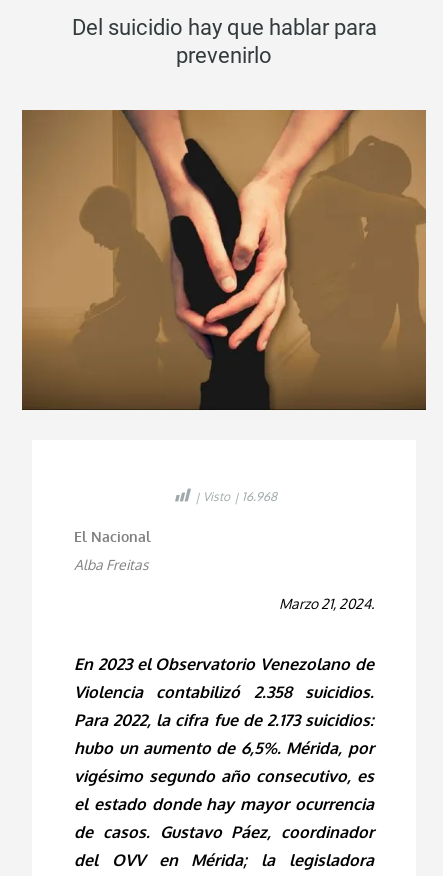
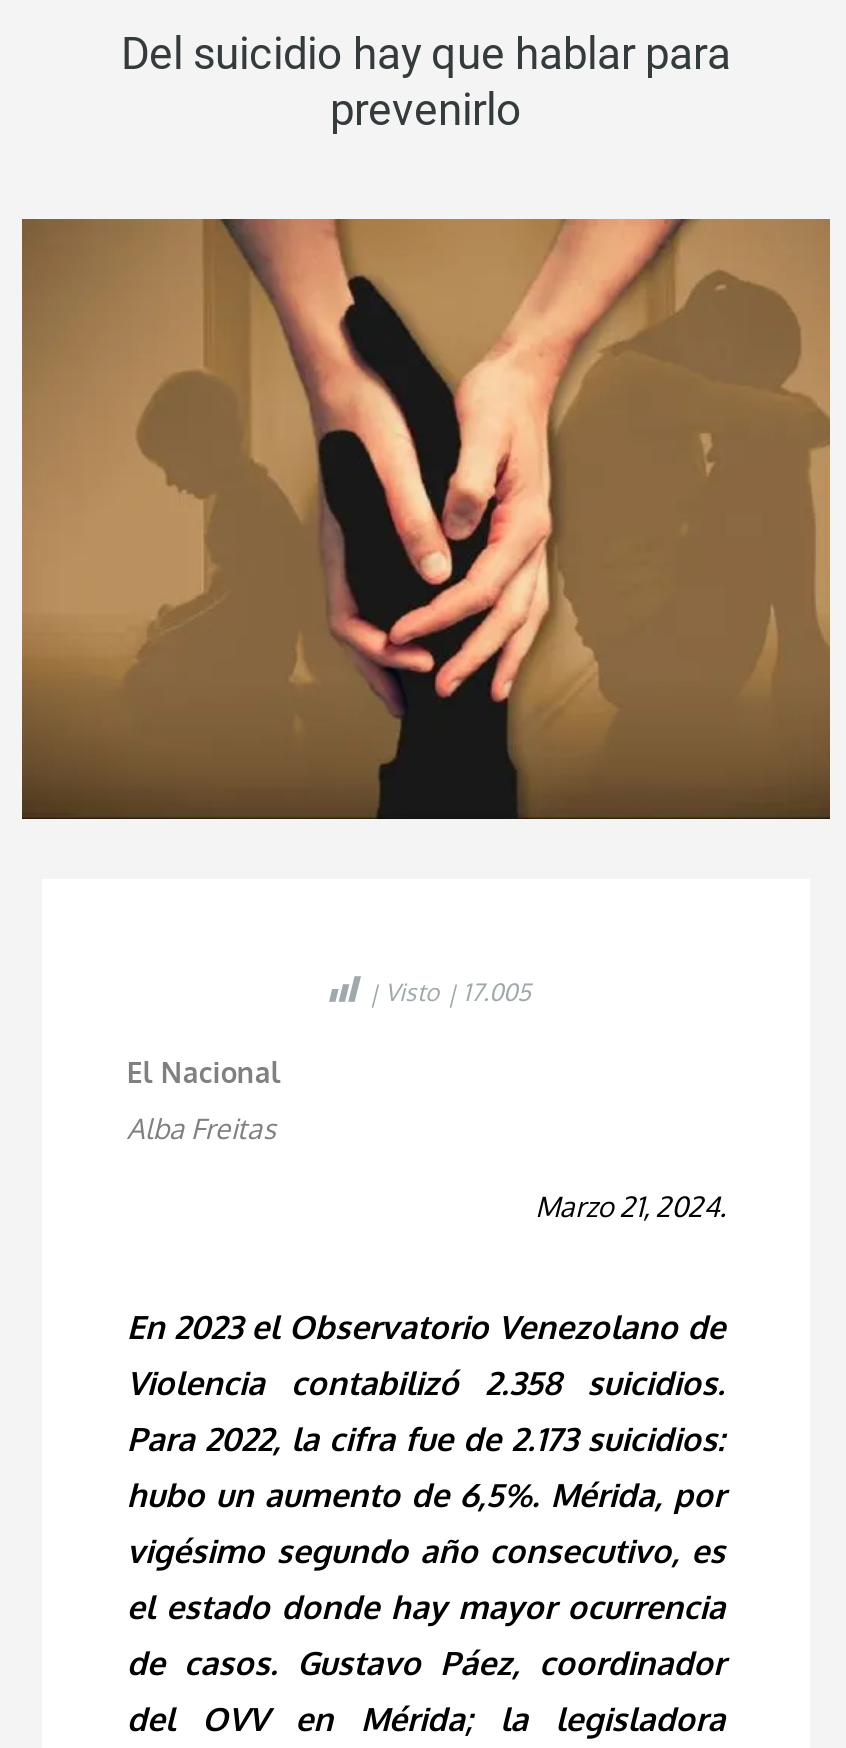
- Visto 16.968
+ Visto 17.005
